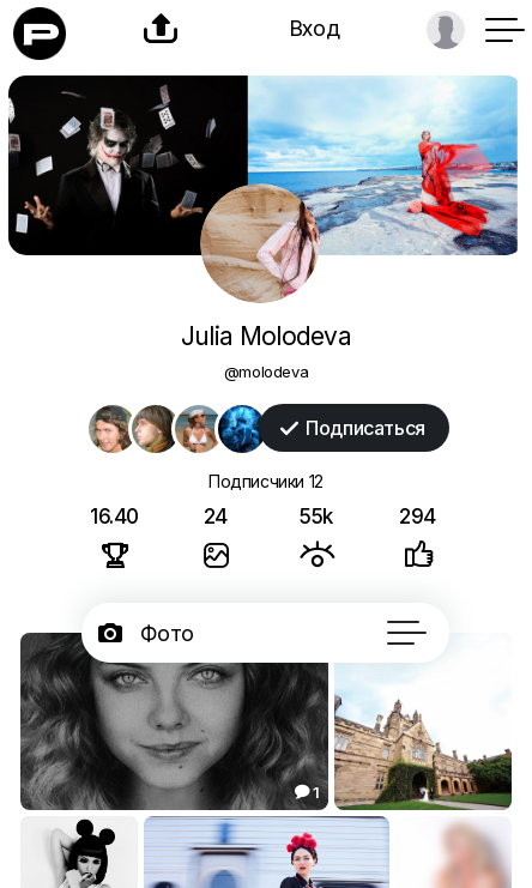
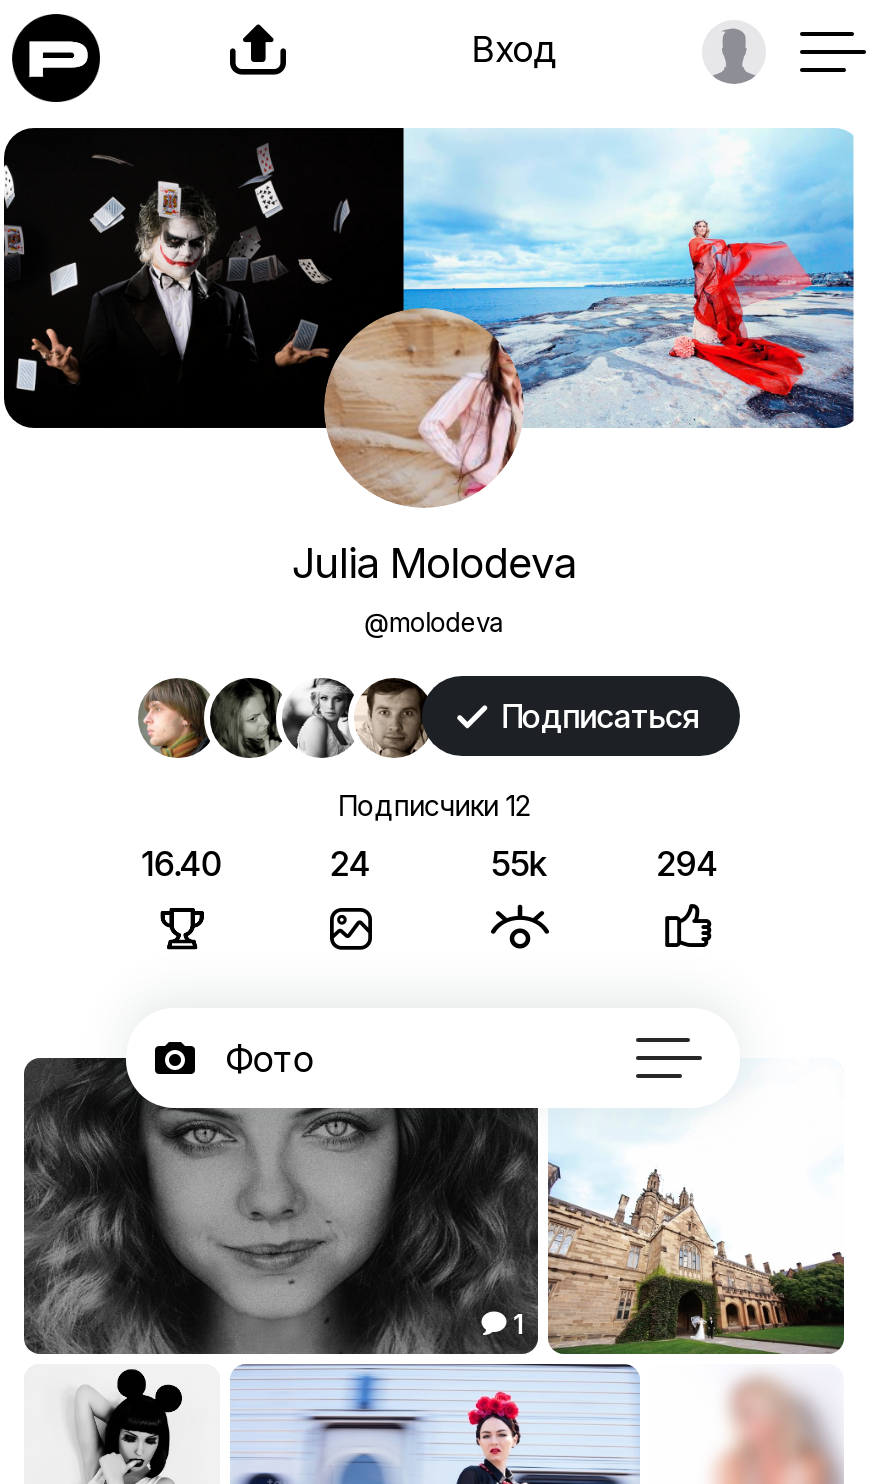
- [image]
+ [image]
